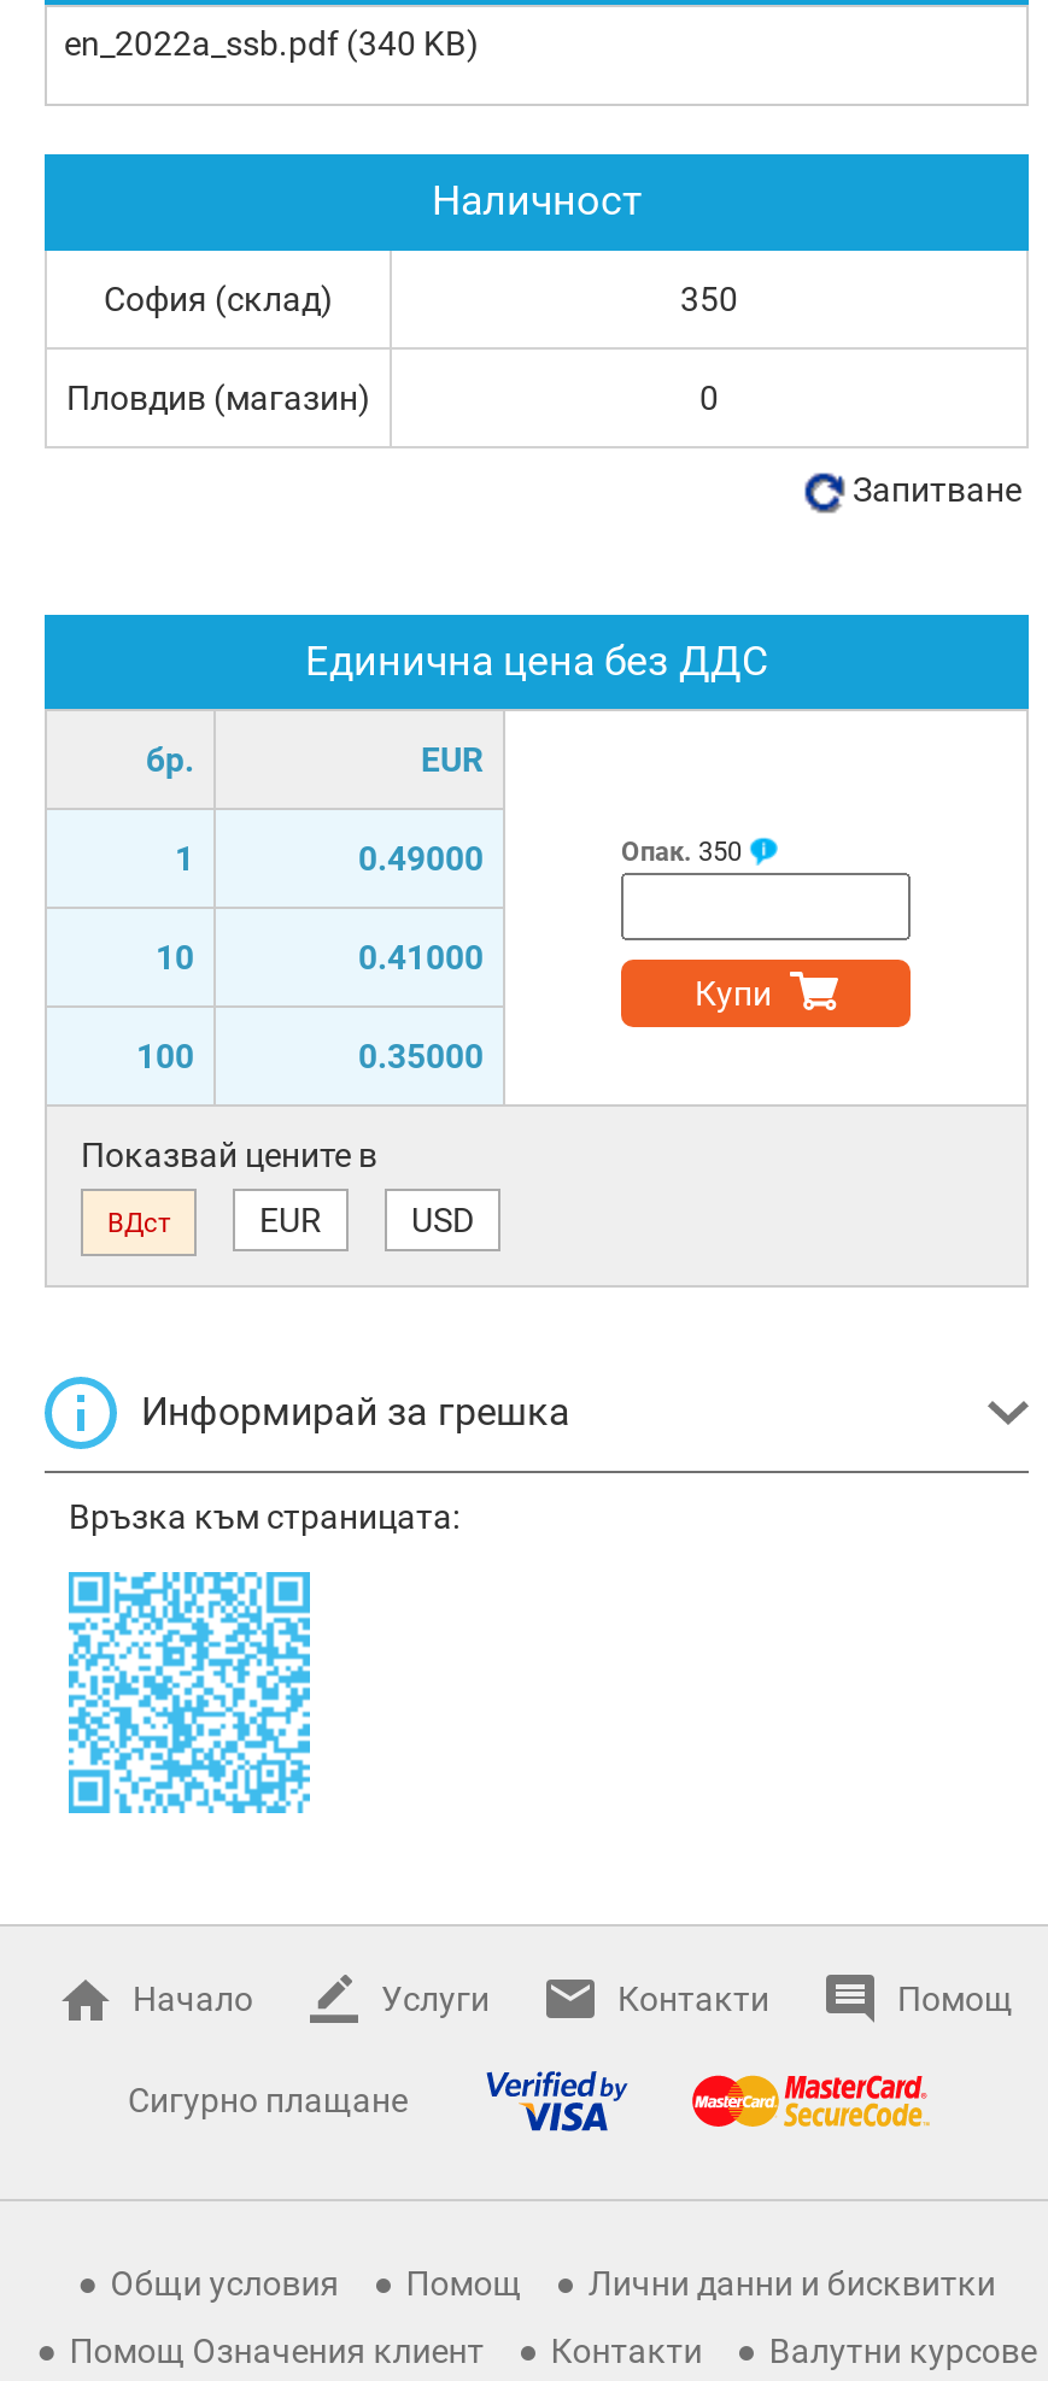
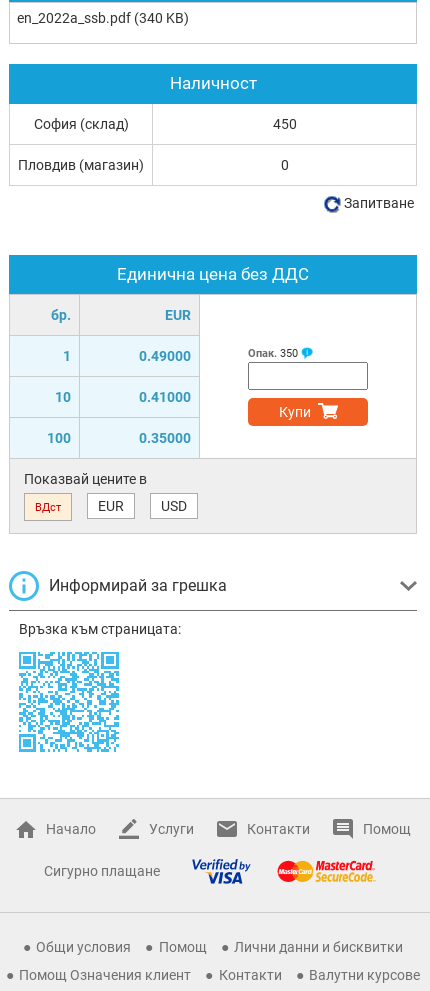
- 350
+ 450
